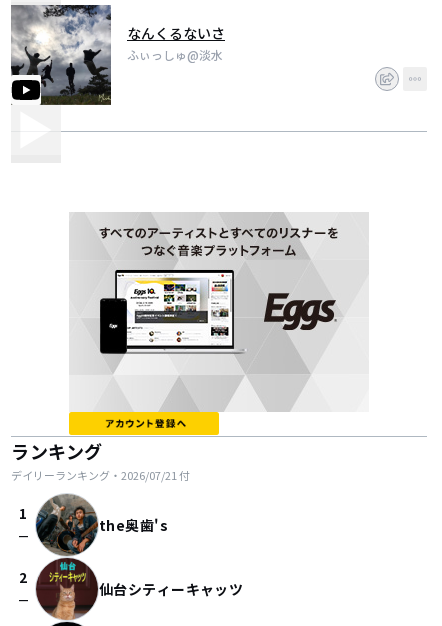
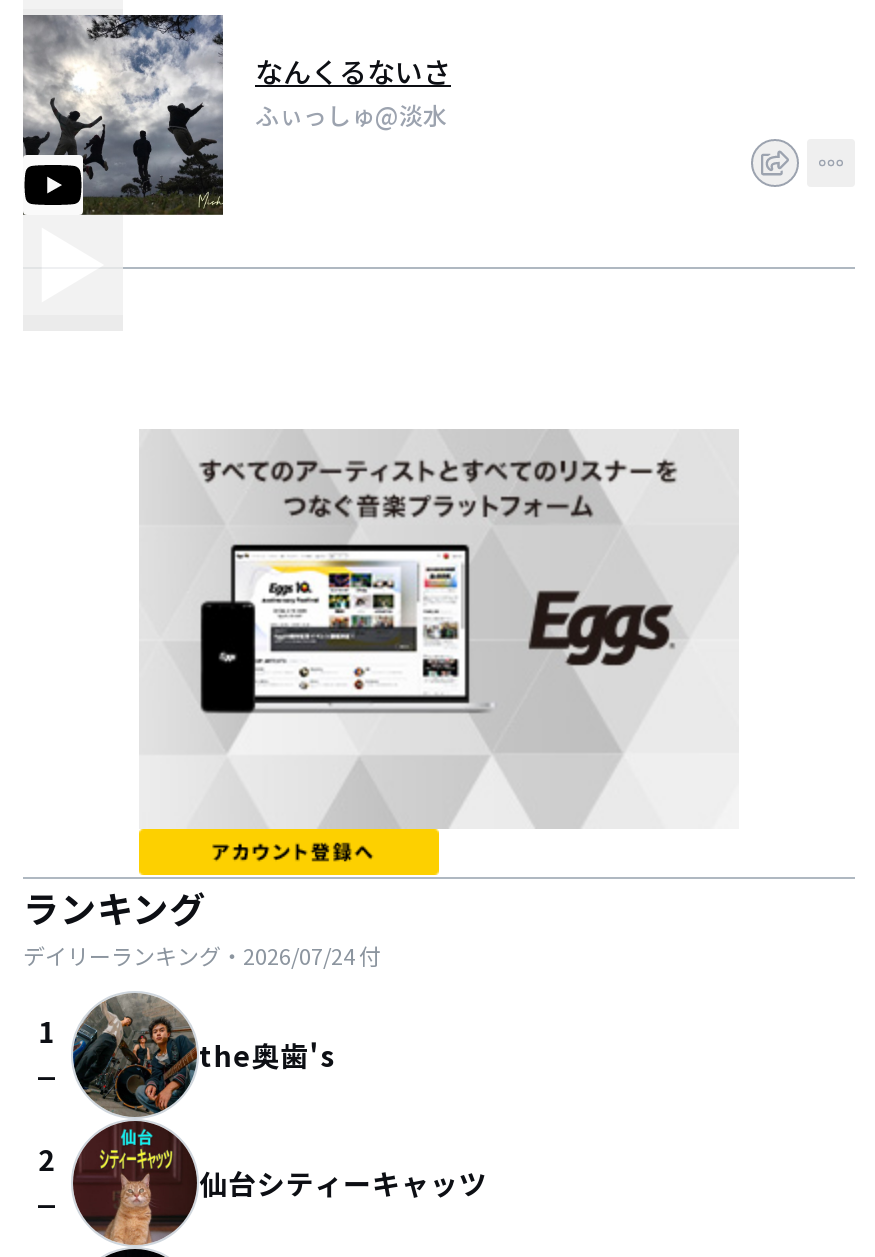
- デイリーランキング・2026/07/21付
+ デイリーランキング・2026/07/24付
